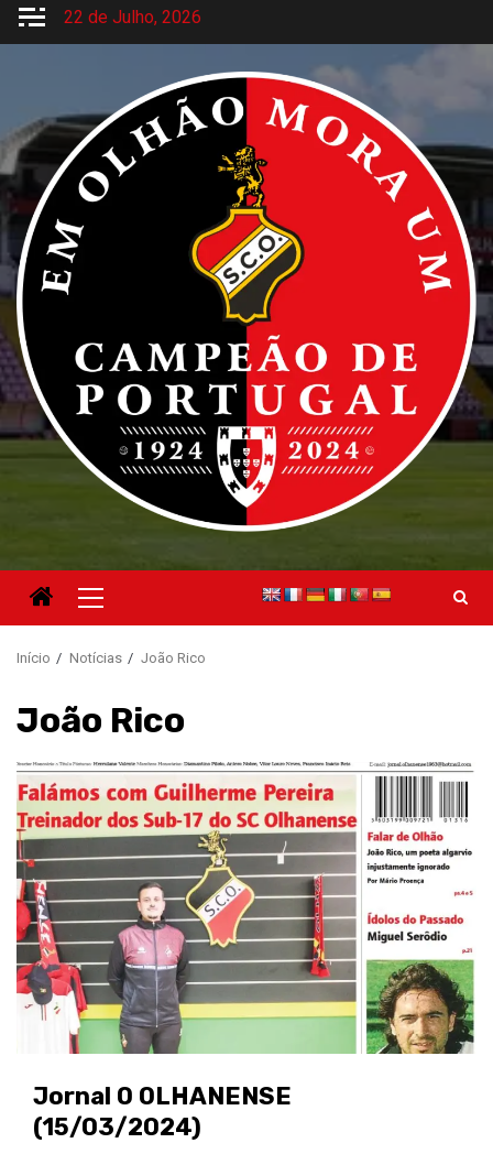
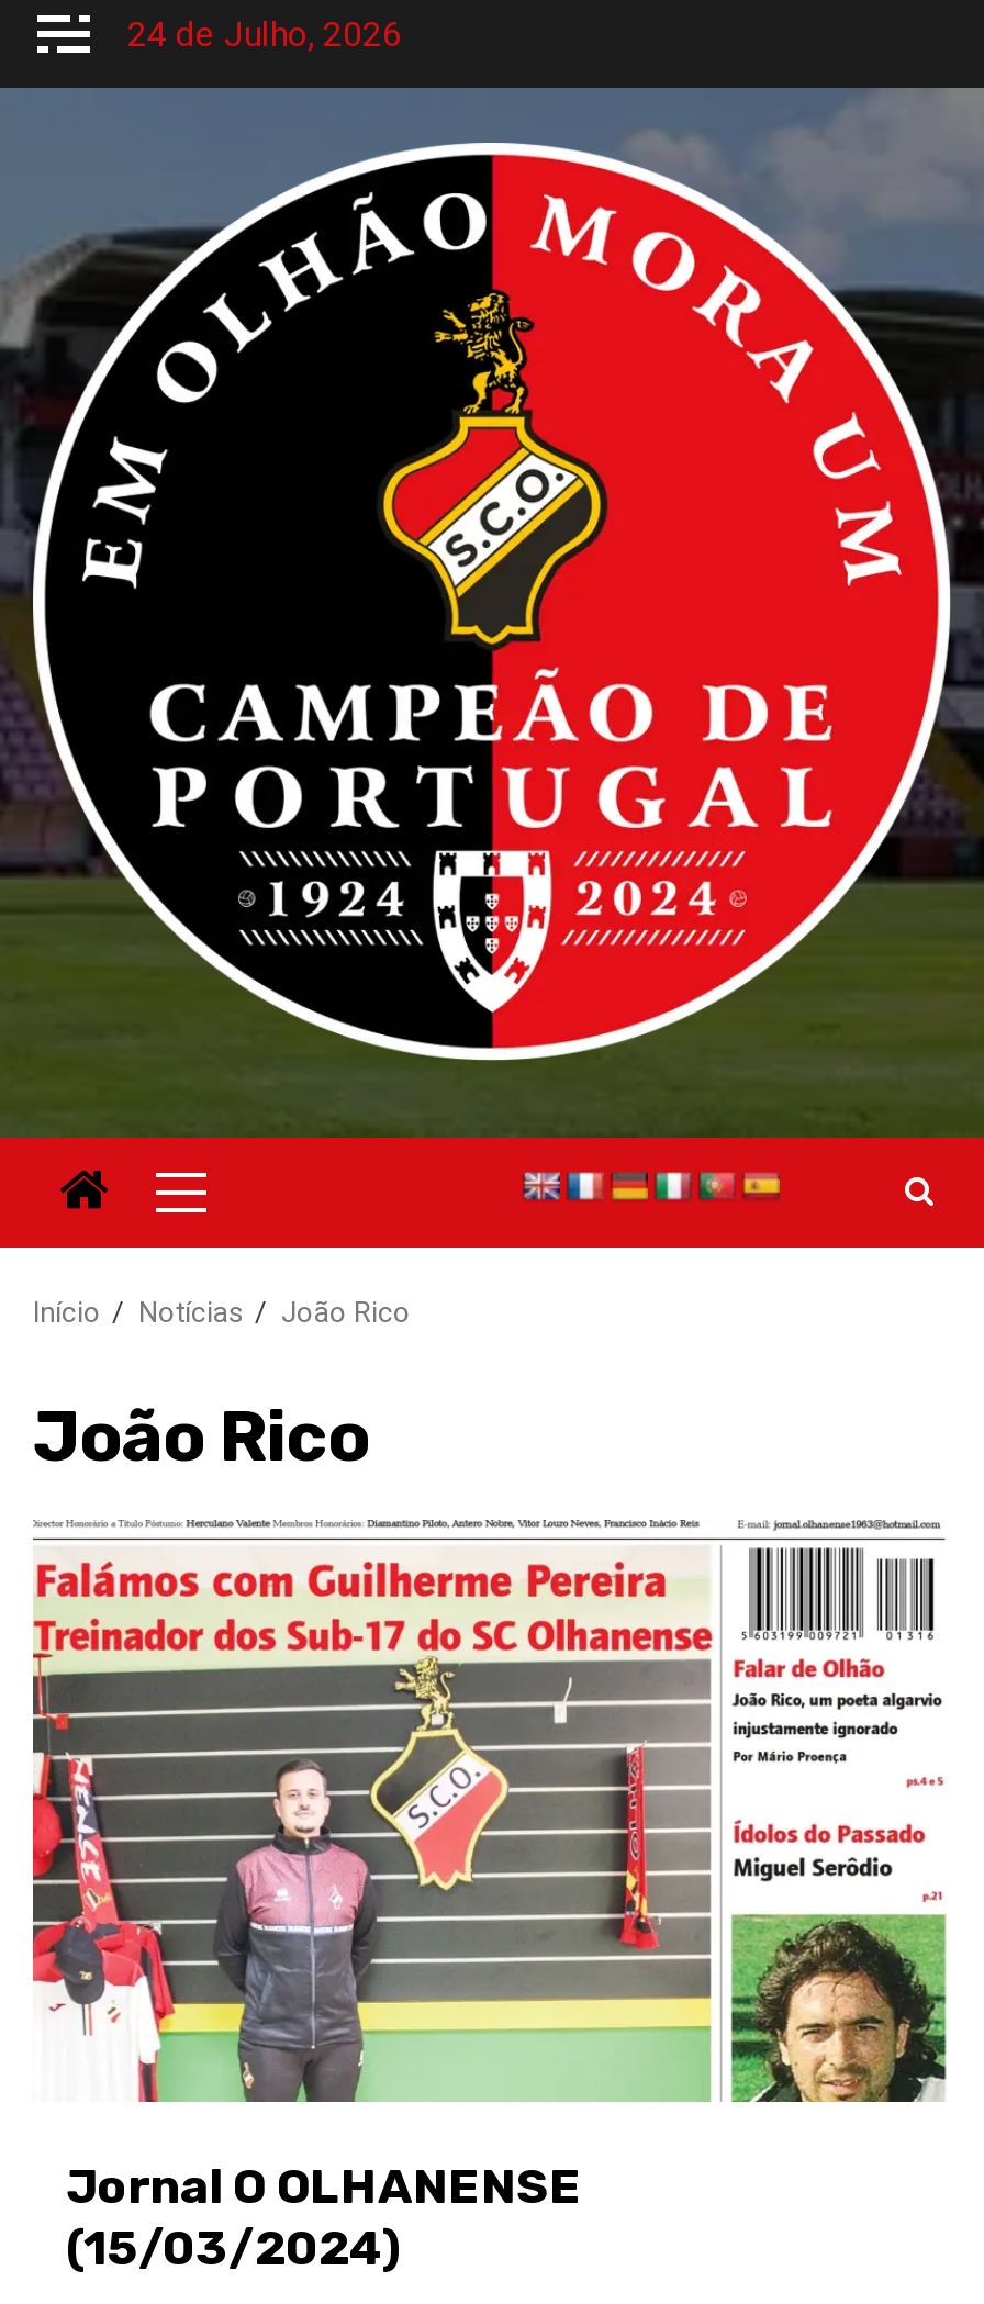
- 22 de Julho, 2026
+ 24 de Julho, 2026
